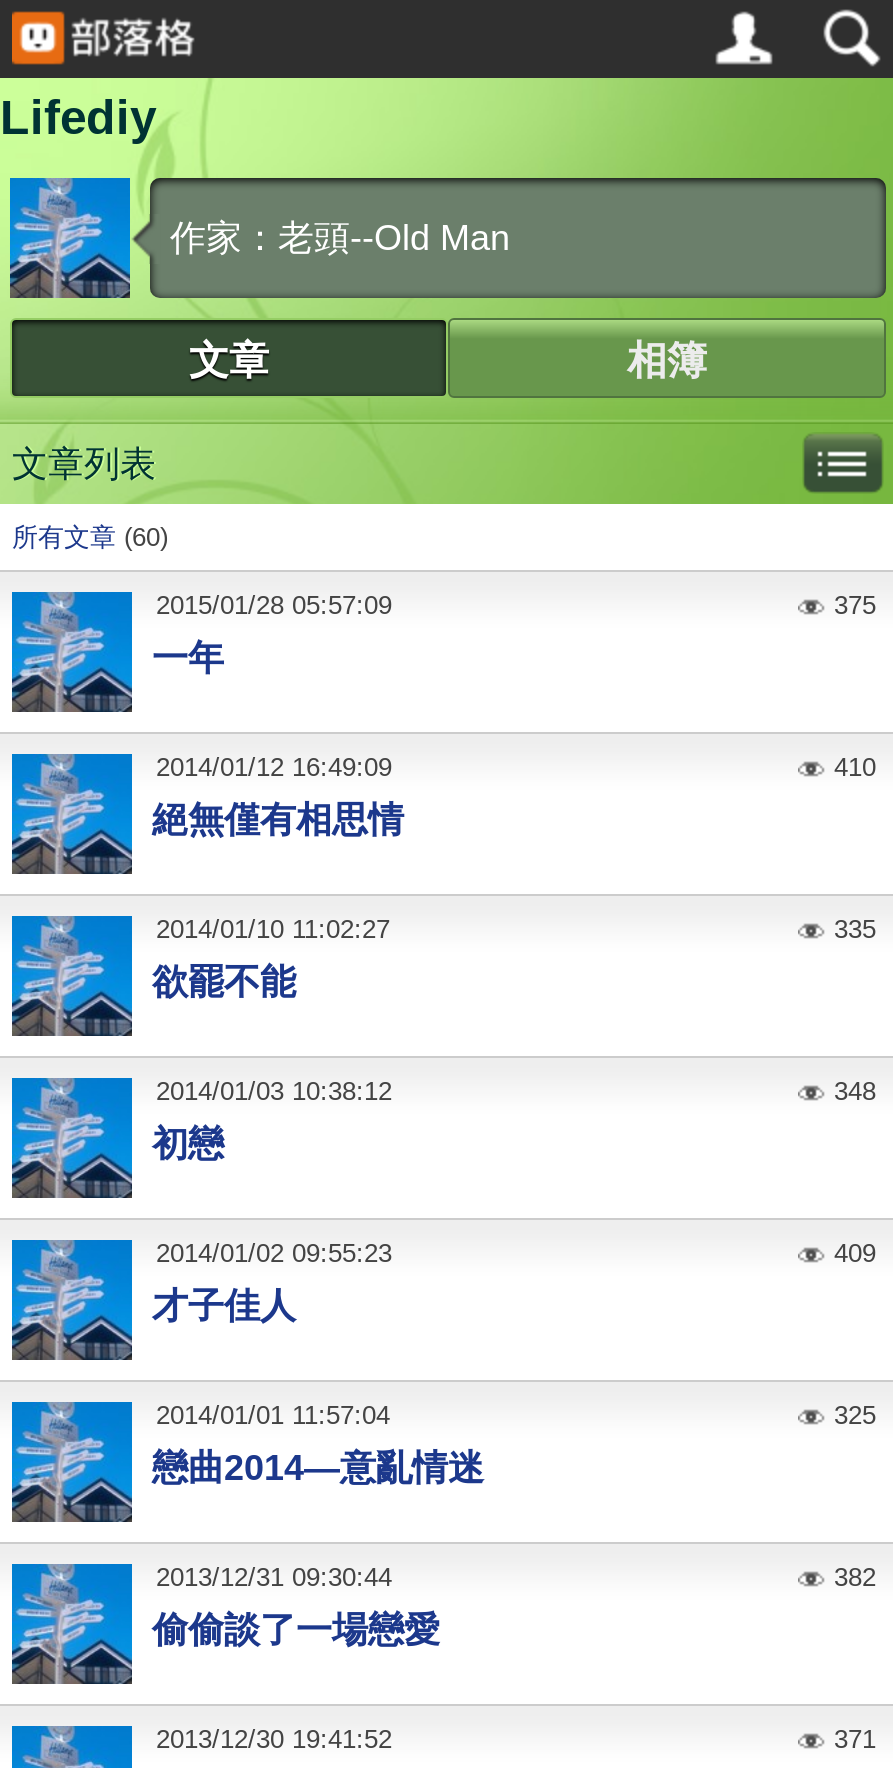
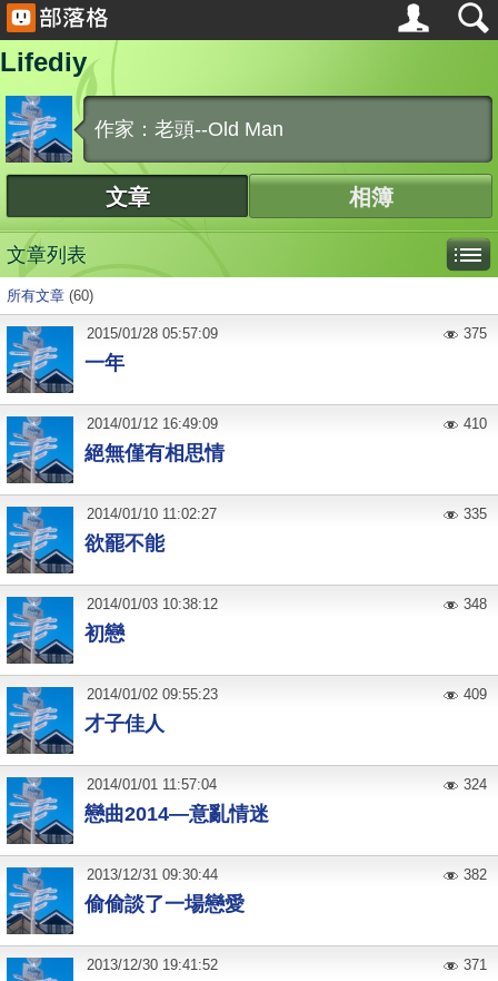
- 325
+ 324
